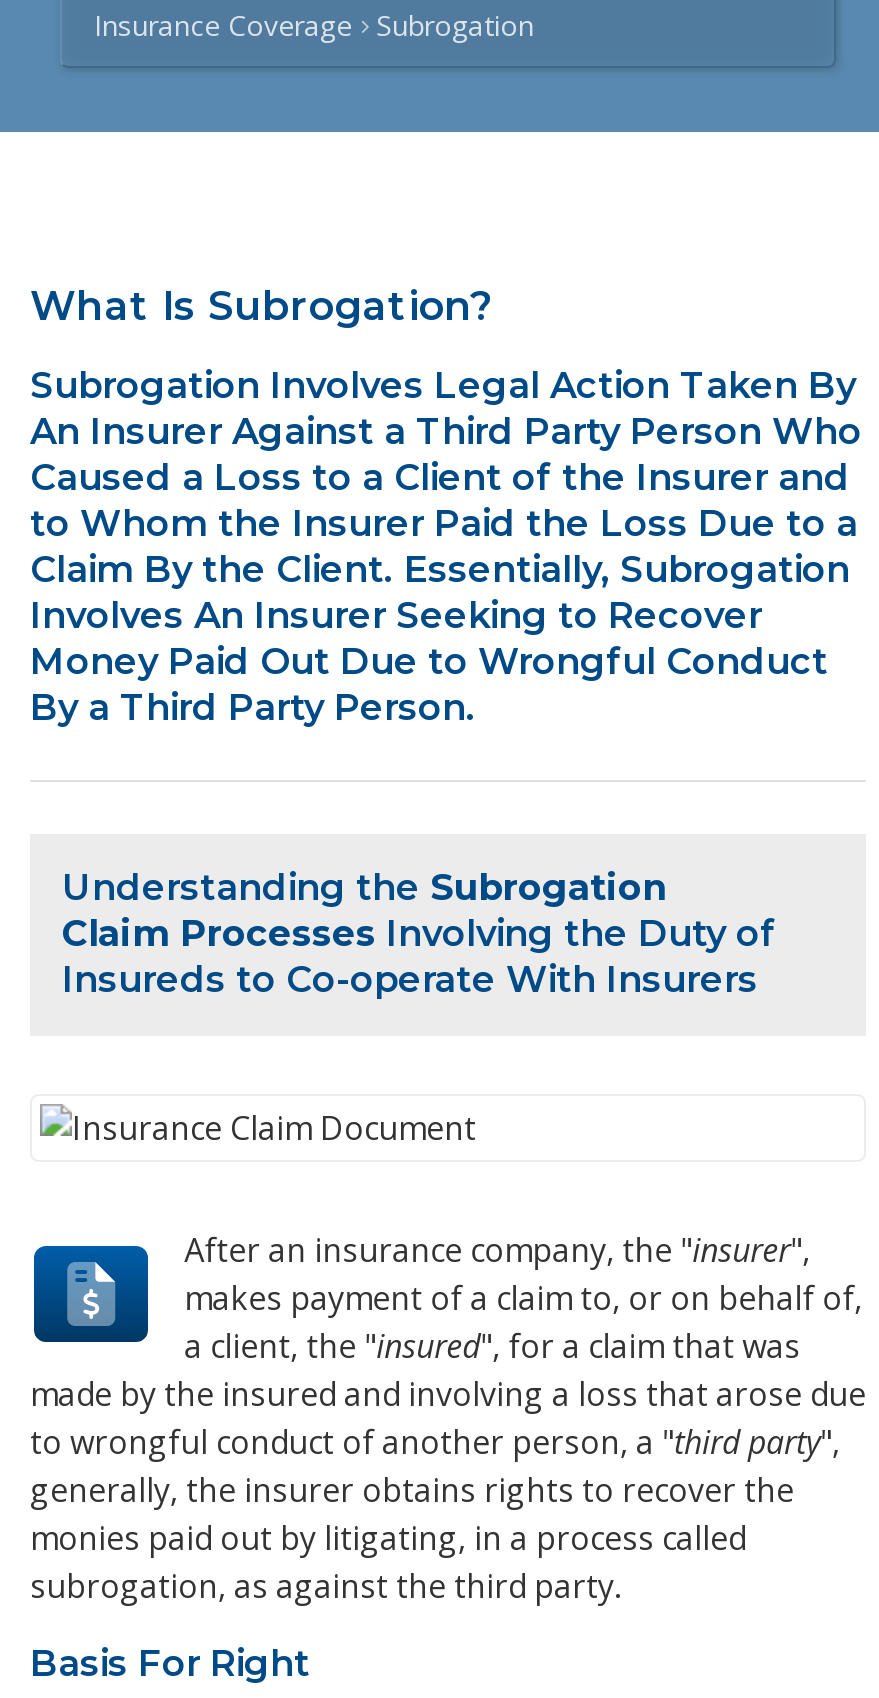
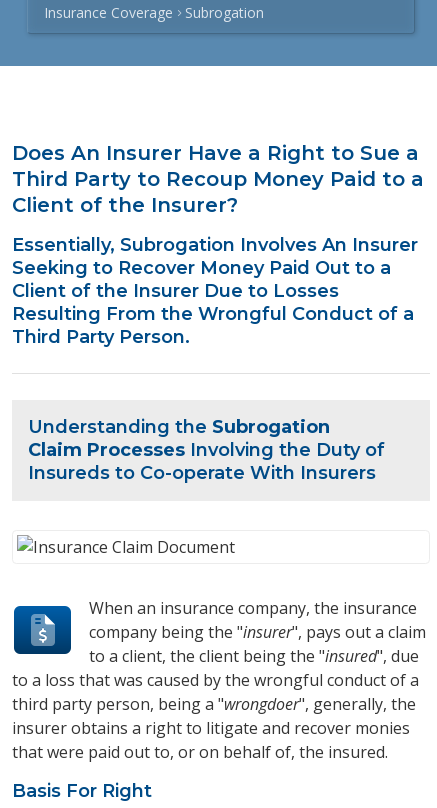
- What Is Subrogation?
+ Does An Insurer Have a Right to Sue a
+ Third Party to Recoup Money Paid to a
+ Client of the Insurer?

- Subrogation Involves Legal Action Taken By
- An Insurer Against a Third Party Person Who
- Caused a Loss to a Client of the Insurer and
- to Whom the Insurer Paid the Loss Due to a
- Claim By the Client. Essentially, Subrogation
- Involves An Insurer Seeking to Recover
- Money Paid Out Due to Wrongful Conduct
- By a Third Party Person.
+ Essentially, Subrogation Involves An Insurer
+ Seeking to Recover Money Paid Out to a
+ Client of the Insurer Due to Losses
+ Resulting From the Wrongful Conduct of a
+ Third Party Person.

- After an insurance company, the " insurer",
- makes payment of a claim to, or on behalf of,
- a client, the " insured", for a claim that was
- made by the insured and involving a loss that arose due
- to wrongful conduct of another person, a " third party",
- generally, the insurer obtains rights to recover the
- monies paid out by litigating, in a process called
- subrogation, as against the third party.
+ When an insurance company, the insurance
+ company being the " insurer", pays out a claim
+ to a client, the client being the " insured", due
+ to a loss that was caused by the wrongful conduct of a
+ third party person, being a " wrongdoer", generally, the
+ insurer obtains a right to litigate and recover monies
+ that were paid out to, or on behalf of, the insured.
